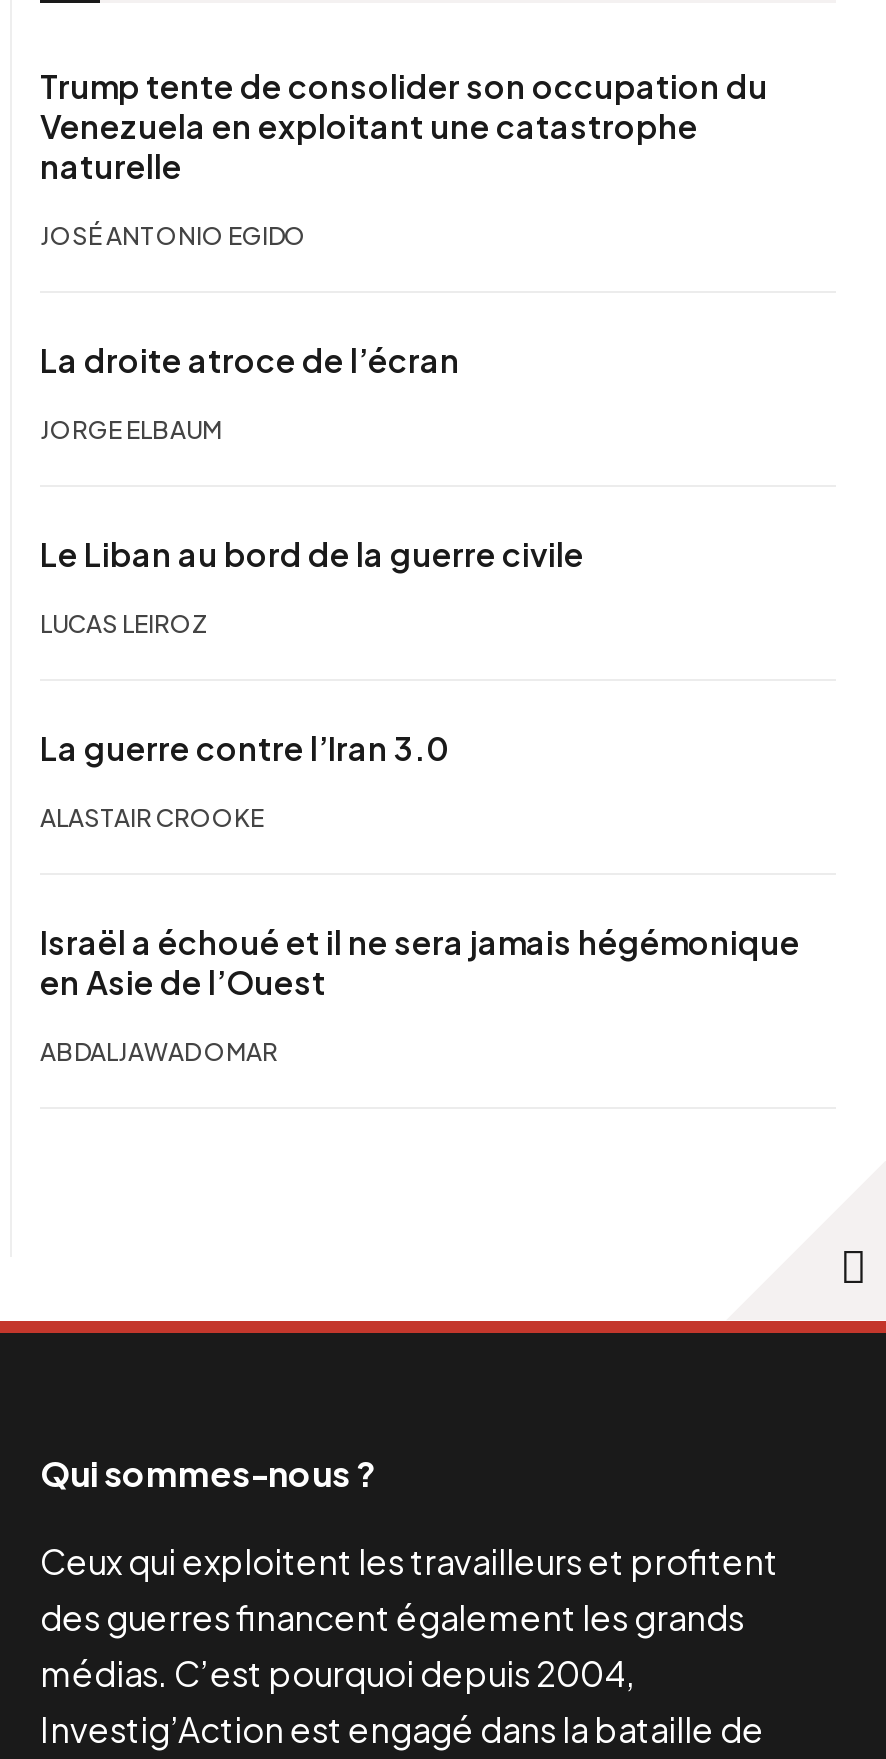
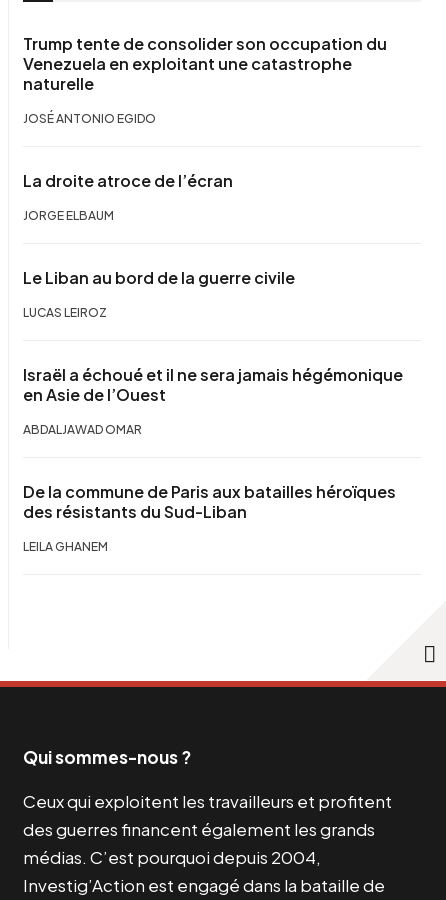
- La guerre contre l’Iran 3.0
- ALASTAIR CROOKE

moved up: Israël a échoué et il ne sera jamais hégémonique | en Asie de l’Ouest | ABDALJAWAD OMAR

+ De la commune de Paris aux batailles héroïques
+ des résistants du Sud-Liban
+ LEILA GHANEM
